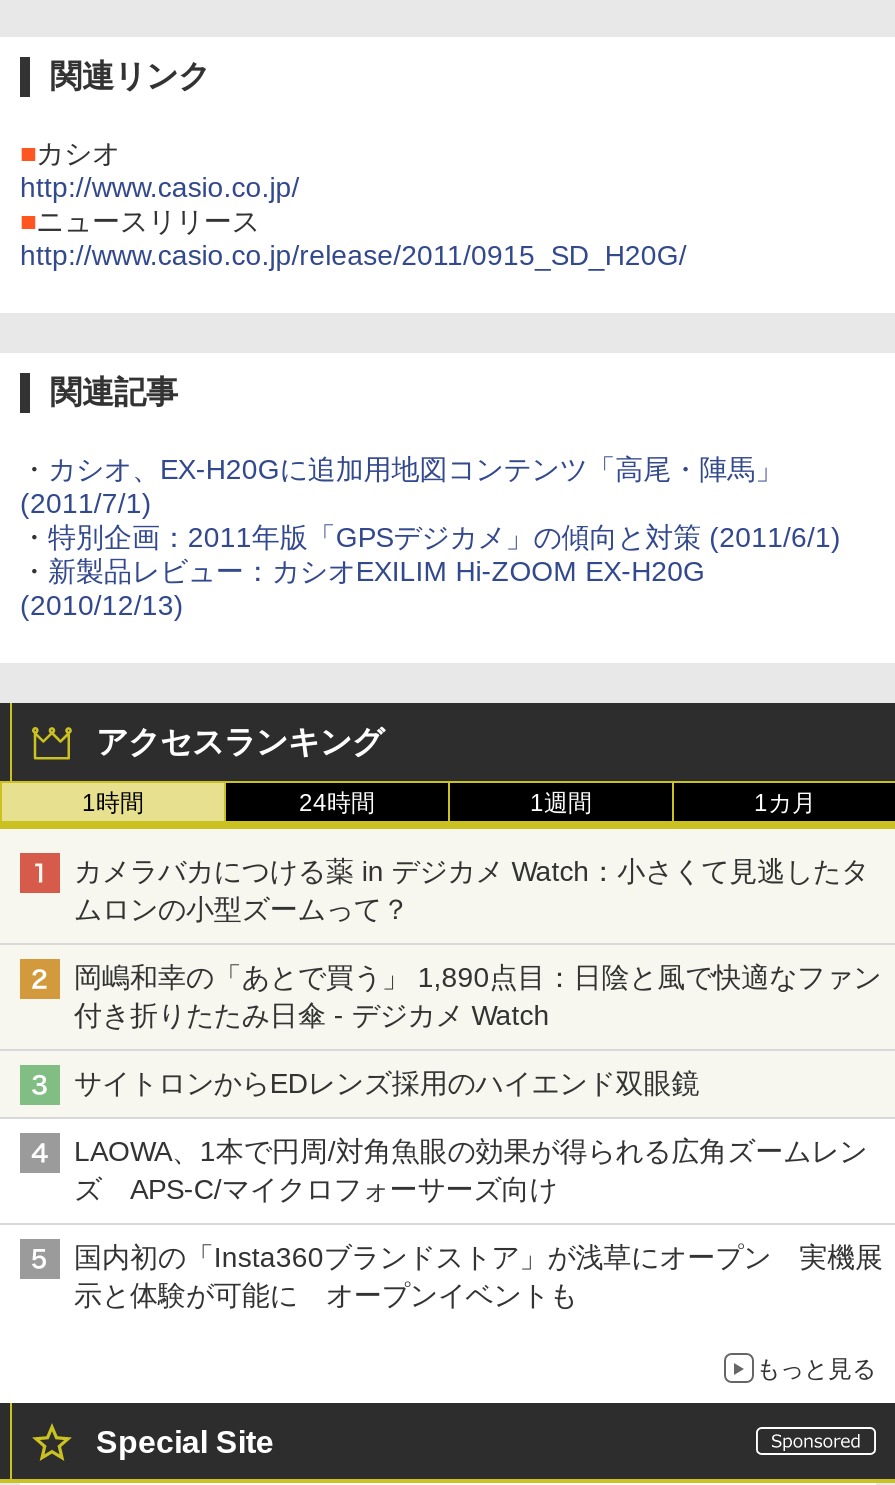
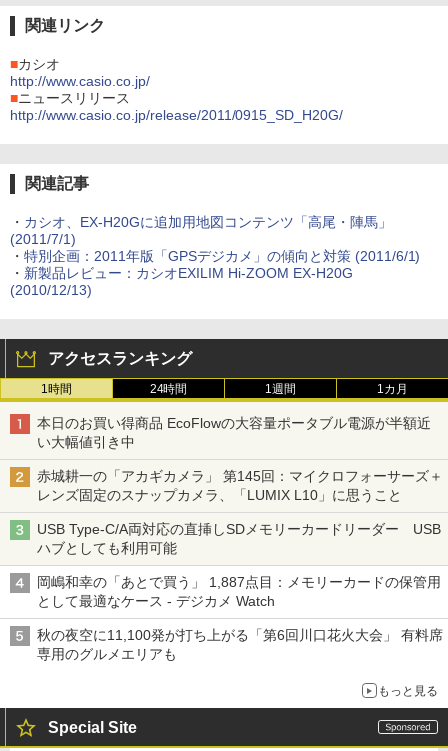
- カメラバカにつける薬 in デジカメ Watch：小さくて見逃したタ
- ムロンの小型ズームって？
+ 本日のお買い得商品 EcoFlowの大容量ポータブル電源が半額近
+ い大幅値引き中

- 岡嶋和幸の「あとで買う」 1,890点目：日陰と風で快適なファン
- 付き折りたたみ日傘 - デジカメ Watch
+ 赤城耕一の「アカギカメラ」 第145回：マイクロフォーサーズ＋
+ レンズ固定のスナップカメラ、「LUMIX L10」に思うこと

- サイトロンからEDレンズ採用のハイエンド双眼鏡
+ USB Type-C/A両対応の直挿しSDメモリーカードリーダー USB
+ ハブとしても利用可能

- LAOWA、1本で円周/対角魚眼の効果が得られる広角ズームレン
- ズ APS-C/マイクロフォーサーズ向け
+ 岡嶋和幸の「あとで買う」 1,887点目：メモリーカードの保管用
+ として最適なケース - デジカメ Watch

- 国内初の「Insta360ブランドストア」が浅草にオープン 実機展
- 示と体験が可能に オープンイベントも
+ 秋の夜空に11,100発が打ち上がる「第6回川口花火大会」 有料席
+ 専用のグルメエリアも
